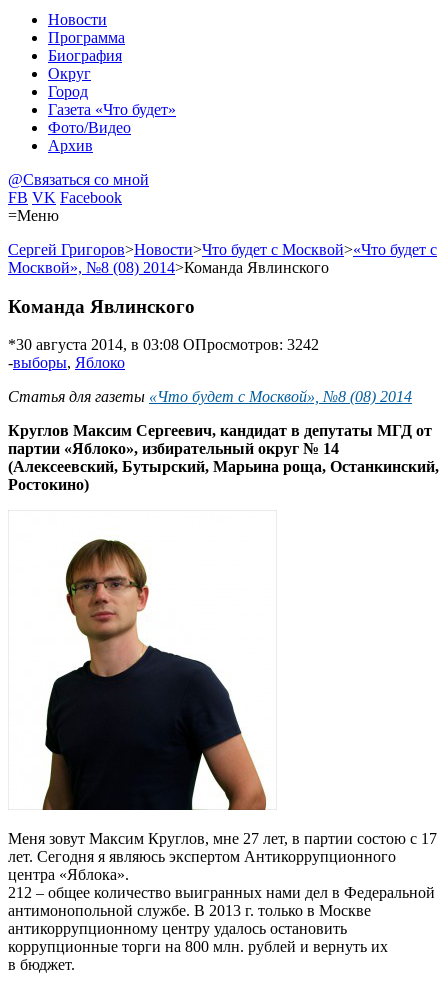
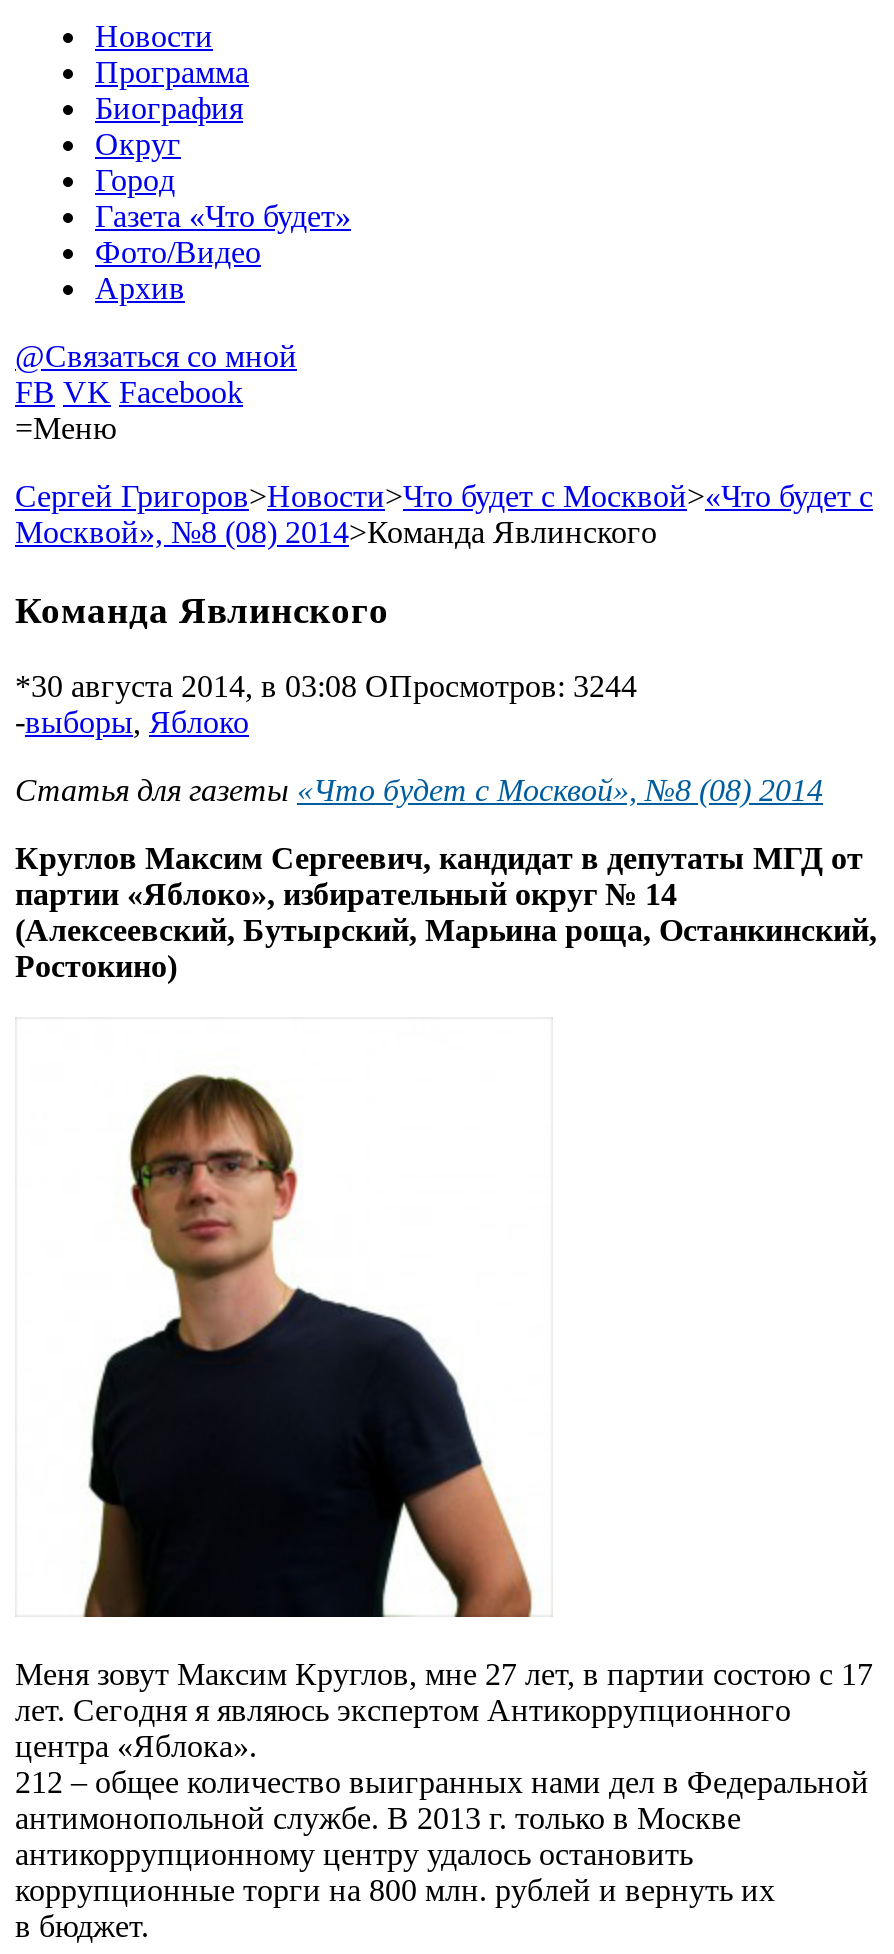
- *30 августа 2014, в 03:08 OПросмотров: 3242
+ *30 августа 2014, в 03:08 OПросмотров: 3244
